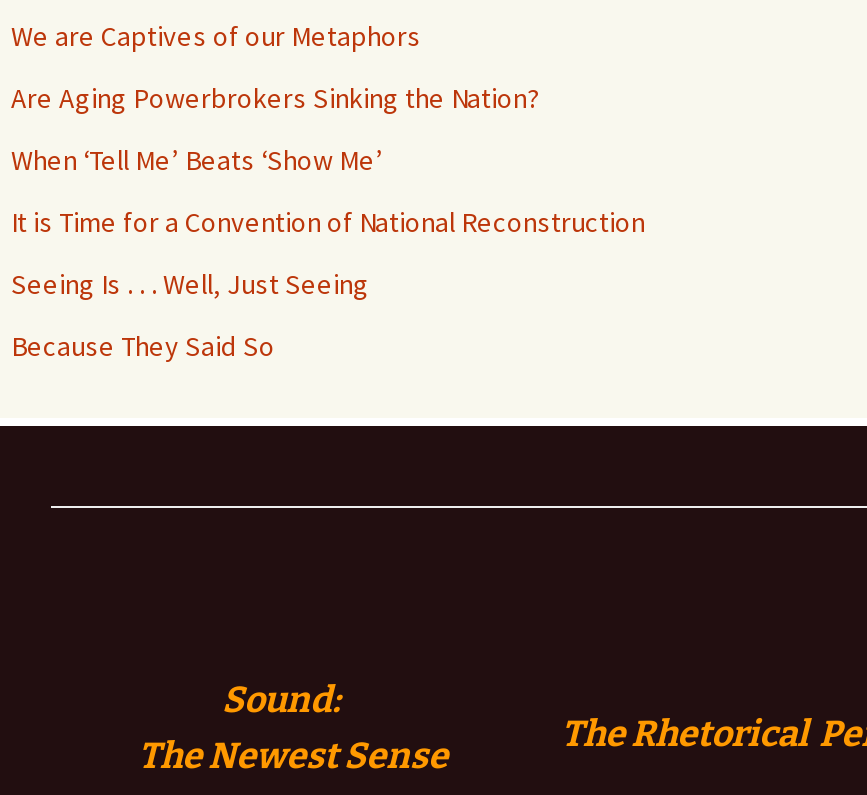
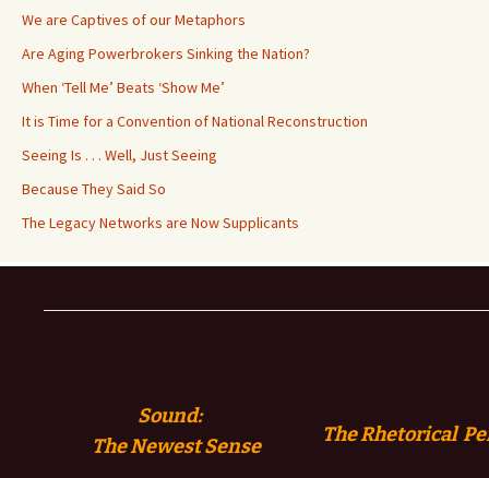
+ The Legacy Networks are Now Supplicants
